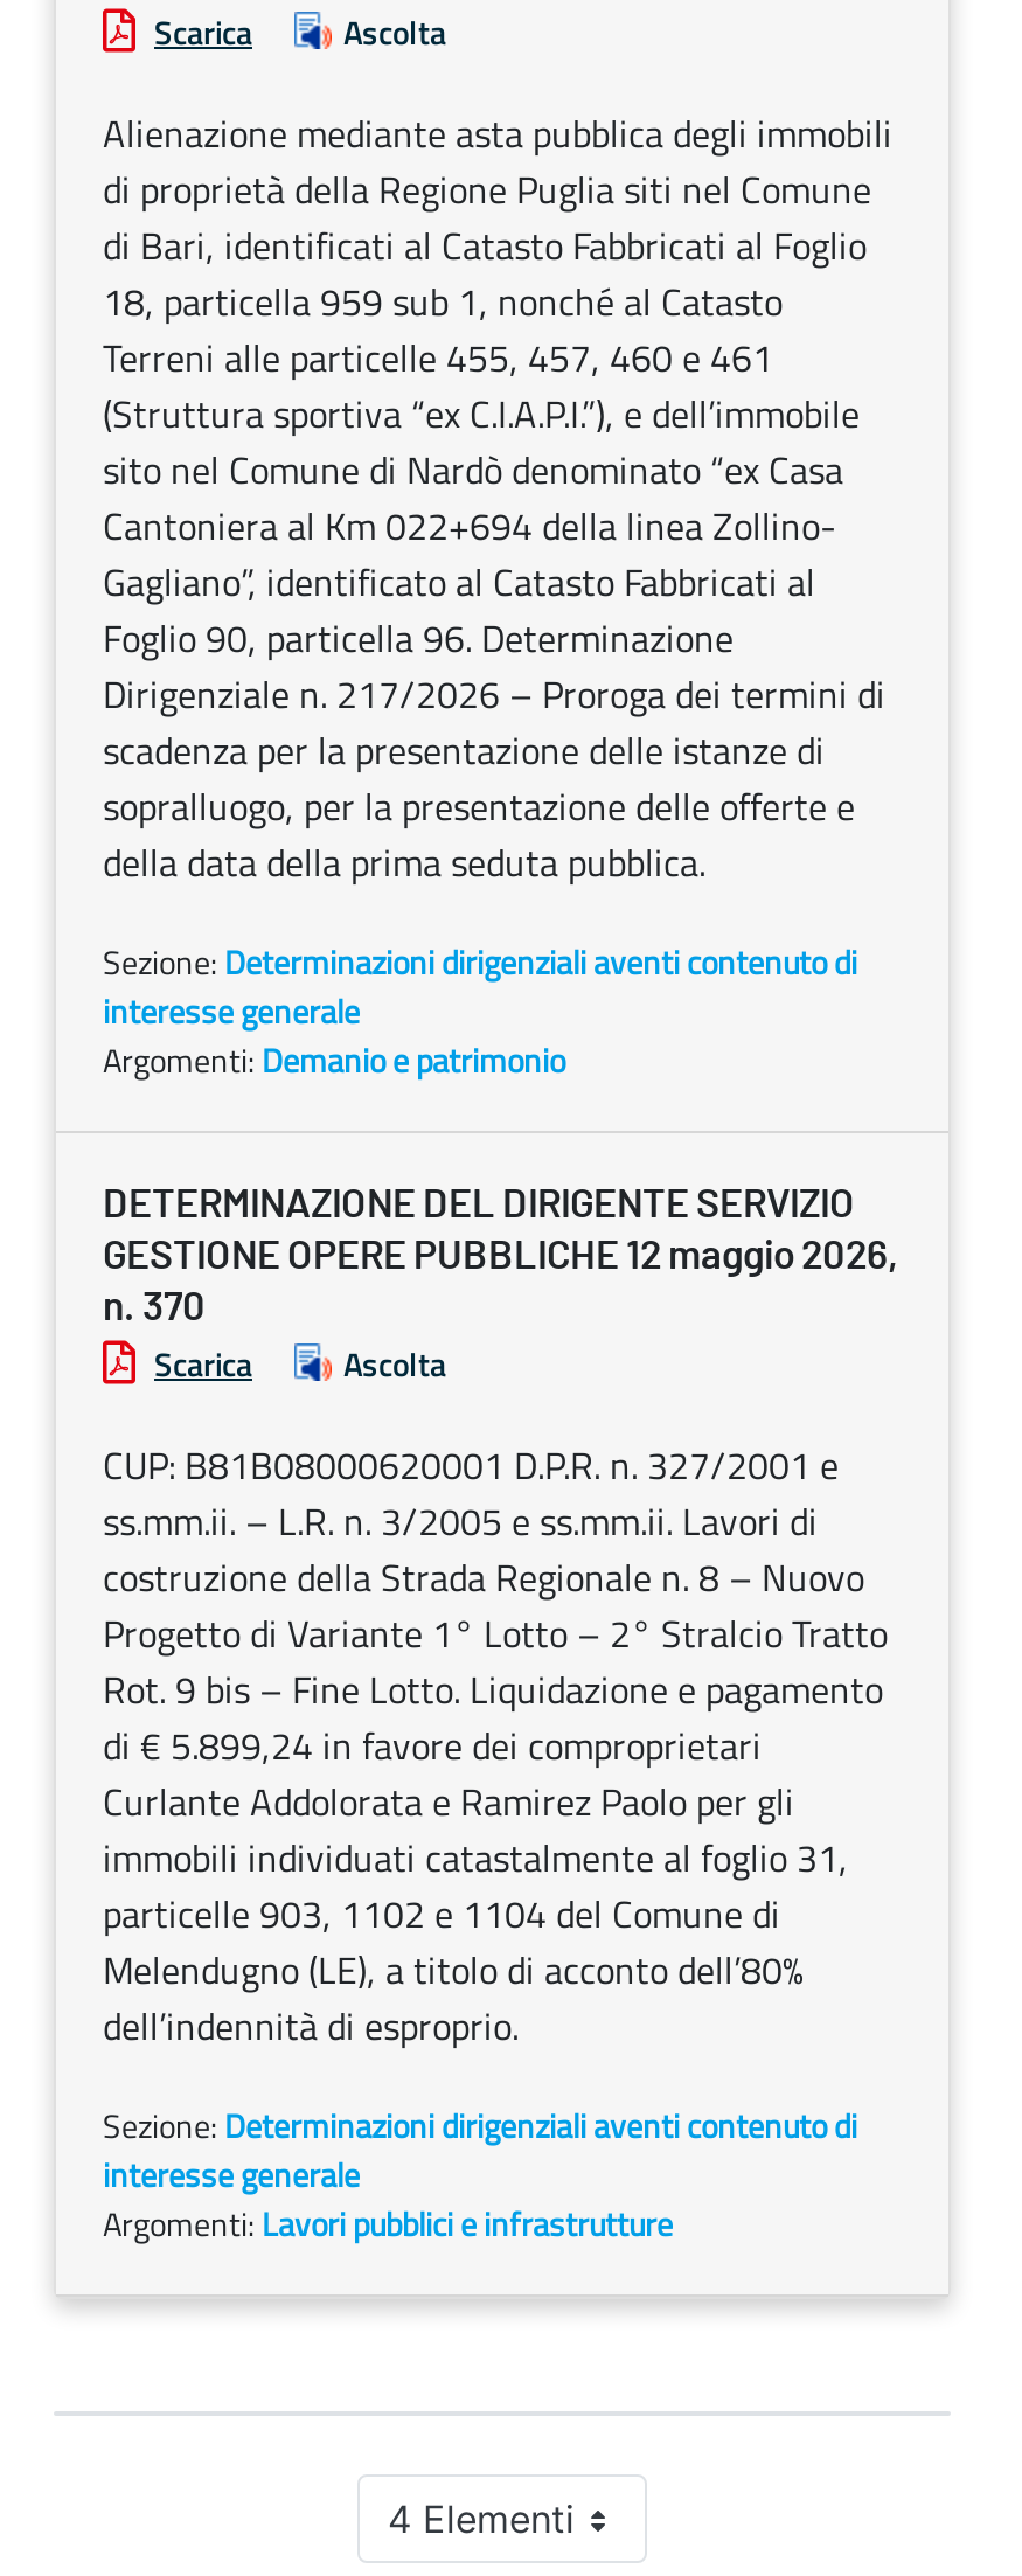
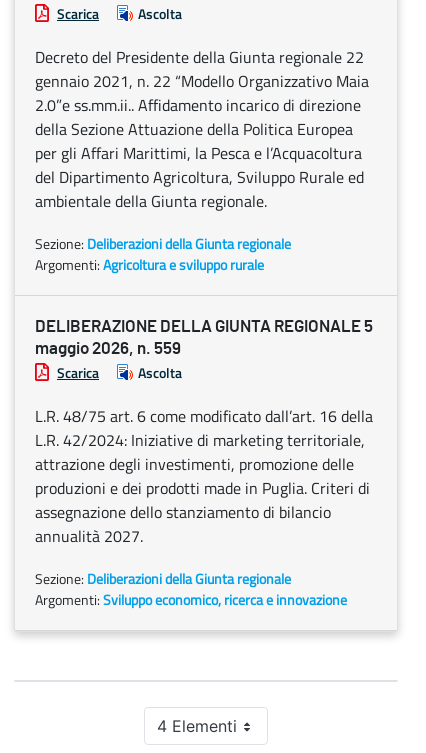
- Alienazione mediante asta pubblica degli immobili
- di proprietà della Regione Puglia siti nel Comune
- di Bari, identificati al Catasto Fabbricati al Foglio
- 18, particella 959 sub 1, nonché al Catasto
- Terreni alle particelle 455, 457, 460 e 461
- (Struttura sportiva “ex C.I.A.P.I.”), e dell’immobile
- sito nel Comune di Nardò denominato “ex Casa
- Cantoniera al Km 022+694 della linea Zollino-
- Gagliano”, identificato al Catasto Fabbricati al
- Foglio 90, particella 96. Determinazione
- Dirigenziale n. 217/2026 – Proroga dei termini di
- scadenza per la presentazione delle istanze di
- sopralluogo, per la presentazione delle offerte e
- della data della prima seduta pubblica.
+ Decreto del Presidente della Giunta regionale 22
+ gennaio 2021, n. 22 “Modello Organizzativo Maia
+ 2.0”e ss.mm.ii.. Affidamento incarico di direzione
+ della Sezione Attuazione della Politica Europea
+ per gli Affari Marittimi, la Pesca e l’Acquacoltura
+ del Dipartimento Agricoltura, Sviluppo Rurale ed
+ ambientale della Giunta regionale.

- Sezione: Determinazioni dirigenziali aventi contenuto di
- interesse generale
- Argomenti: Demanio e patrimonio
+ Sezione: Deliberazioni della Giunta regionale
+ Argomenti: Agricoltura e sviluppo rurale

- DETERMINAZIONE DEL DIRIGENTE SERVIZIO
- GESTIONE OPERE PUBBLICHE 12 maggio 2026,
- n. 370
+ DELIBERAZIONE DELLA GIUNTA REGIONALE 5
+ maggio 2026, n. 559

- CUP: B81B08000620001 D.P.R. n. 327/2001 e
- ss.mm.ii. – L.R. n. 3/2005 e ss.mm.ii. Lavori di
- costruzione della Strada Regionale n. 8 – Nuovo
- Progetto di Variante 1° Lotto – 2° Stralcio Tratto
- Rot. 9 bis – Fine Lotto. Liquidazione e pagamento
- di € 5.899,24 in favore dei comproprietari
- Curlante Addolorata e Ramirez Paolo per gli
- immobili individuati catastalmente al foglio 31,
- particelle 903, 1102 e 1104 del Comune di
- Melendugno (LE), a titolo di acconto dell’80%
- dell’indennità di esproprio.
+ L.R. 48/75 art. 6 come modificato dall’art. 16 della
+ L.R. 42/2024: Iniziative di marketing territoriale,
+ attrazione degli investimenti, promozione delle
+ produzioni e dei prodotti made in Puglia. Criteri di
+ assegnazione dello stanziamento di bilancio
+ annualità 2027.

- Sezione: Determinazioni dirigenziali aventi contenuto di
- interesse generale
- Argomenti: Lavori pubblici e infrastrutture
+ Sezione: Deliberazioni della Giunta regionale
+ Argomenti: Sviluppo economico, ricerca e innovazione
